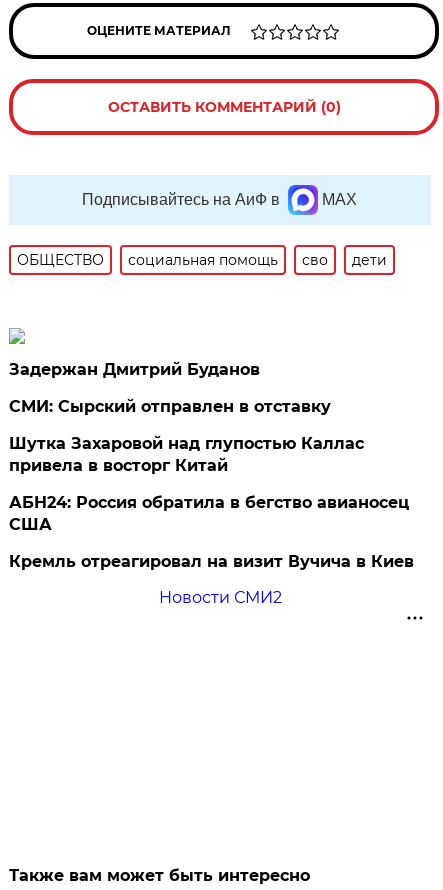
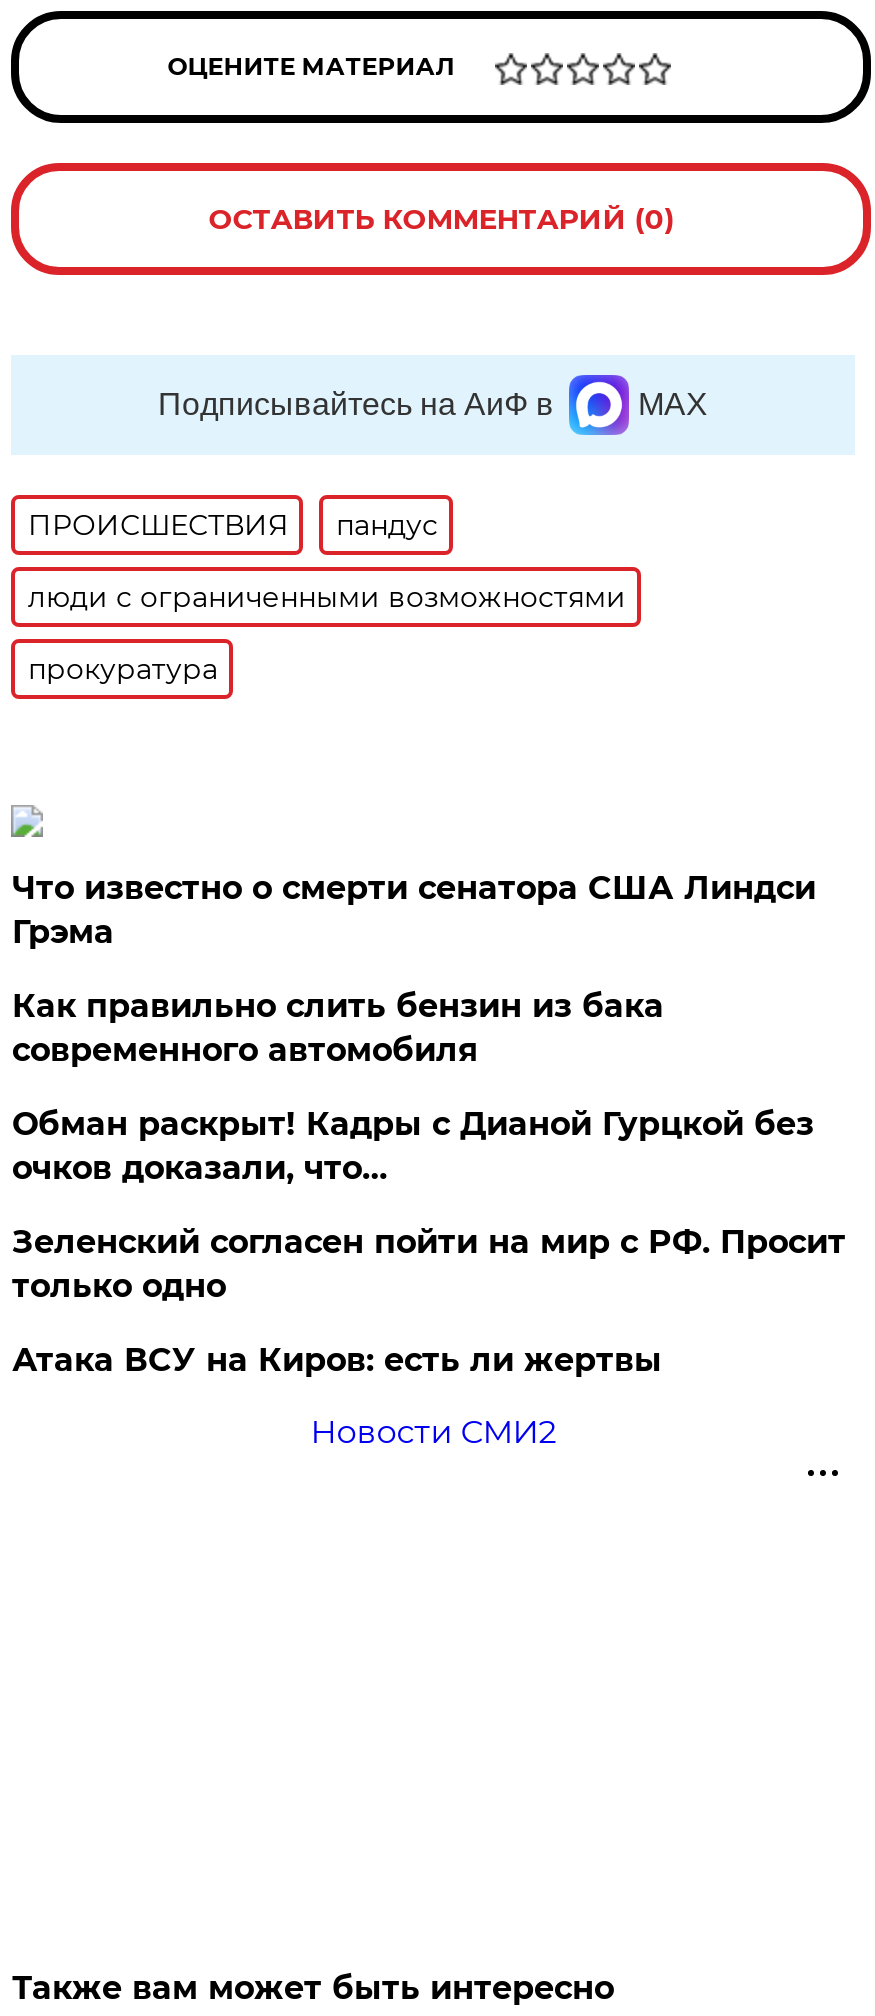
- ОБЩЕСТВО
- социальная помощь
- сво
- дети
+ ПРОИСШЕСТВИЯ
+ пандус
+ люди с ограниченными возможностями
+ прокуратура

- Задержан Дмитрий Буданов
- СМИ: Сырский отправлен в отставку
- Шутка Захаровой над глупостью Каллас
- привела в восторг Китай
- АБН24: Россия обратила в бегство авианосец
- США
- Кремль отреагировал на визит Вучича в Киев
+ Что известно о смерти сенатора США Линдси
+ Грэма
+ Как правильно слить бензин из бака
+ современного автомобиля
+ Обман раскрыт! Кадры с Дианой Гурцкой без
+ очков доказали, что…
+ Зеленский согласен пойти на мир с РФ. Просит
+ только одно
+ Атака ВСУ на Киров: есть ли жертвы
